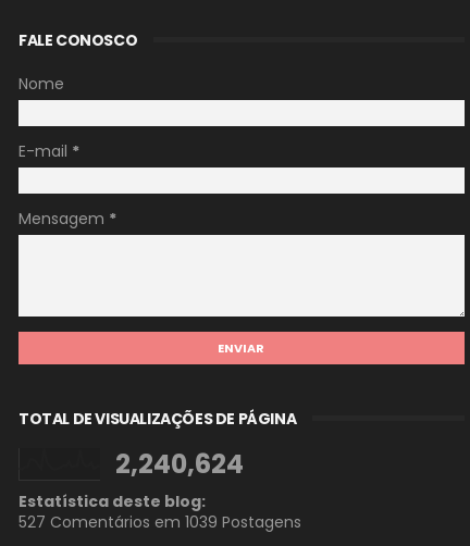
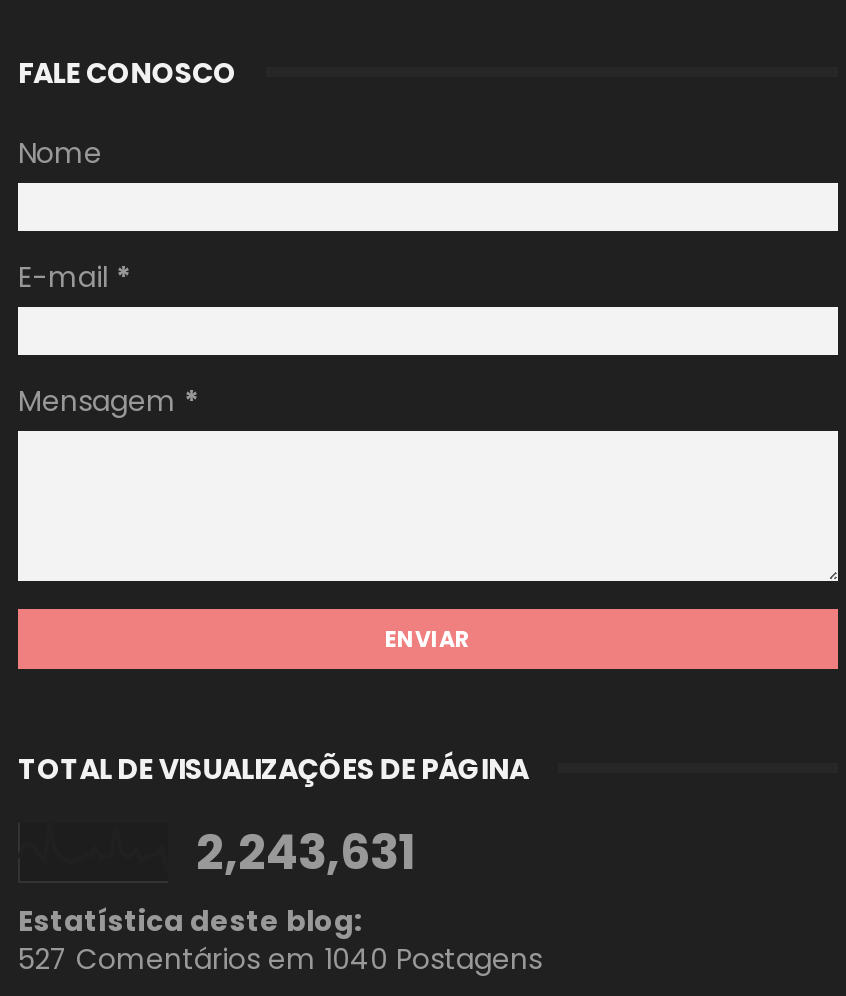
- 2,240,624
+ 2,243,631

- 527 Comentários em 1039 Postagens
+ 527 Comentários em 1040 Postagens
